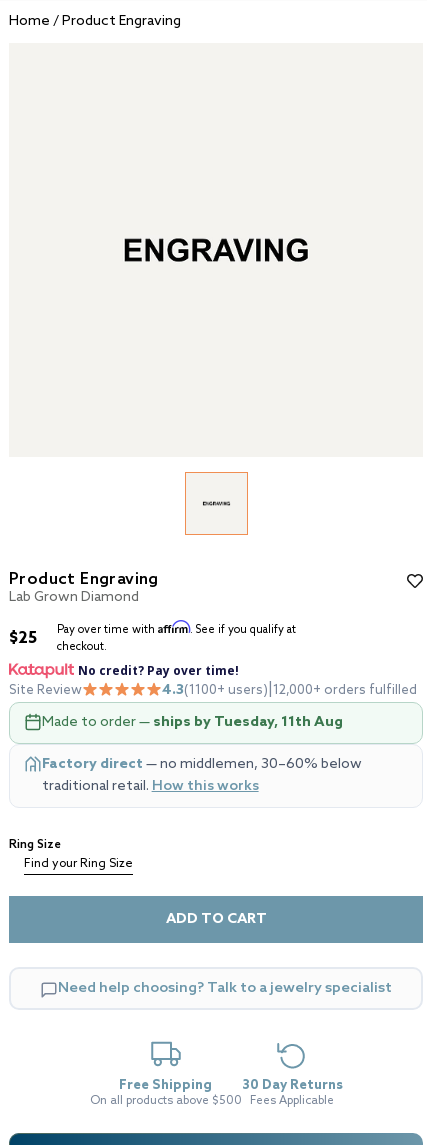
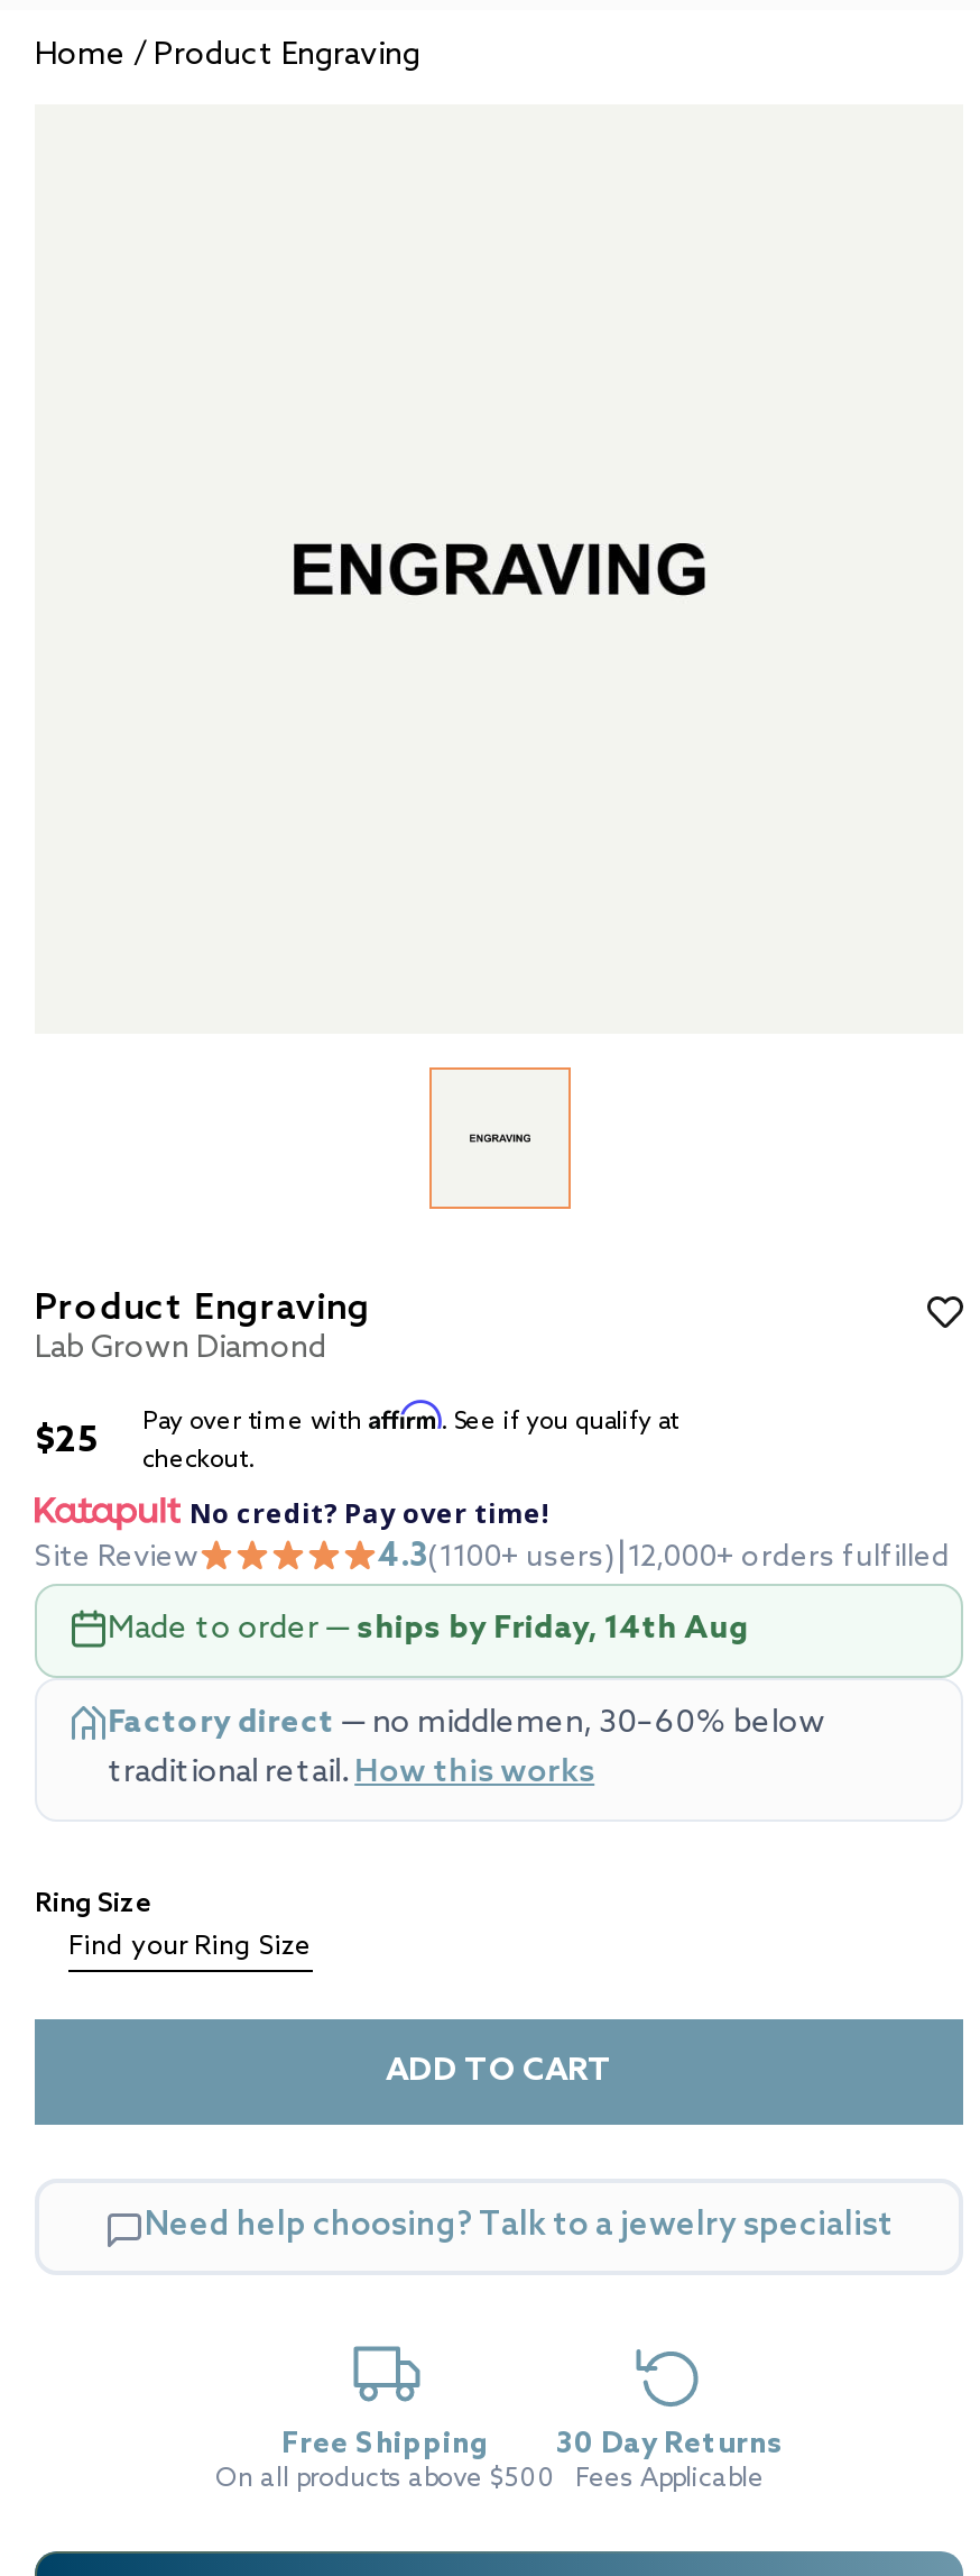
- Made to order — ships by Tuesday, 11th Aug
+ Made to order — ships by Friday, 14th Aug
